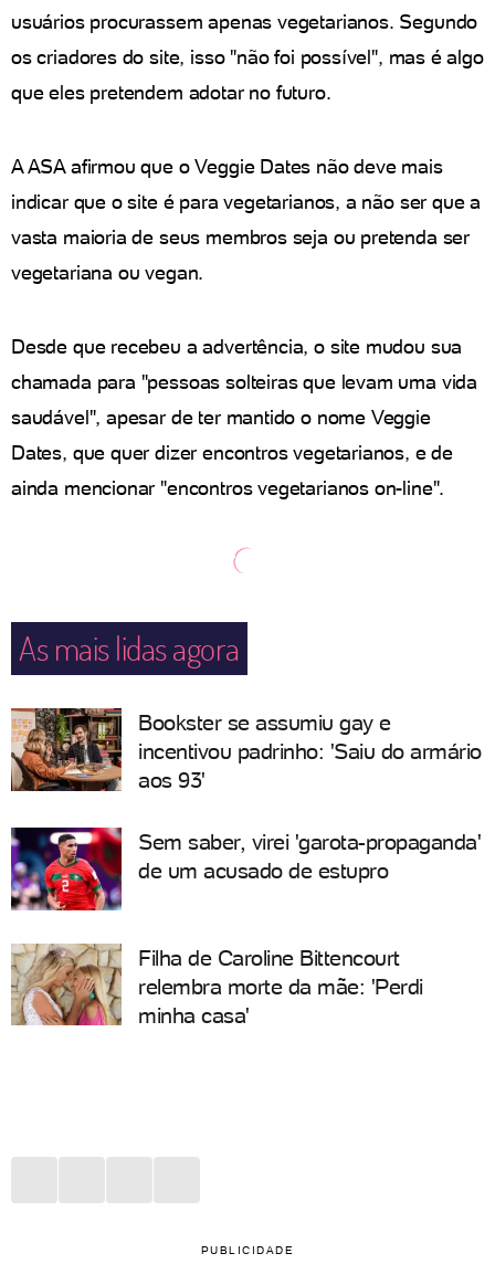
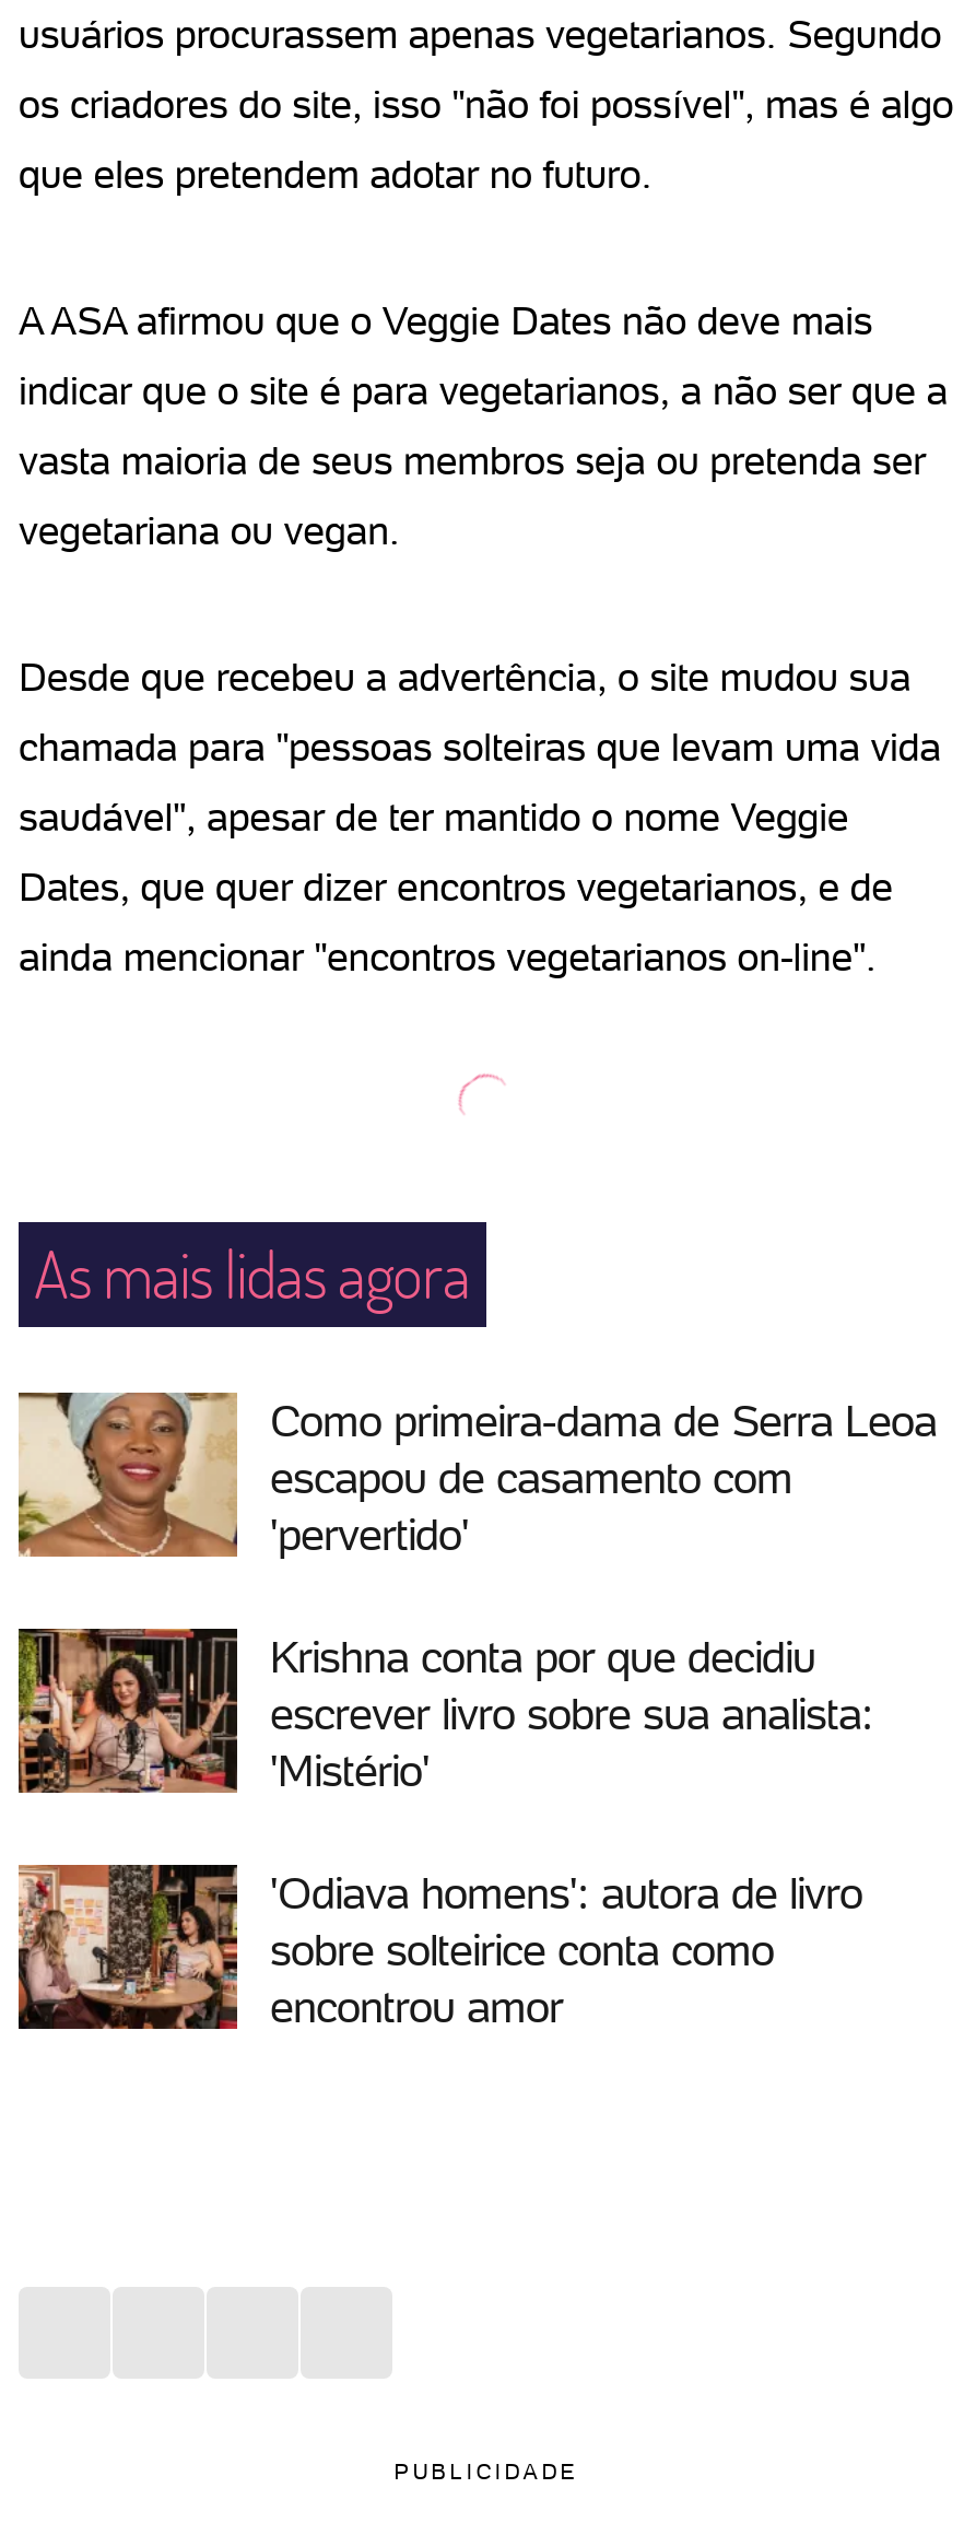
- [image]
- Bookster se assumiu gay e
- incentivou padrinho: 'Saiu do armário
- aos 93'
+ [image]
+ Como primeira-dama de Serra Leoa
+ escapou de casamento com
+ 'pervertido'

- [image]
- Sem saber, virei 'garota-propaganda'
- de um acusado de estupro
+ [image]
+ Krishna conta por que decidiu
+ escrever livro sobre sua analista:
+ 'Mistério'

- [image]
- Filha de Caroline Bittencourt
- relembra morte da mãe: 'Perdi
- minha casa'
+ [image]
+ 'Odiava homens': autora de livro
+ sobre solteirice conta como
+ encontrou amor
